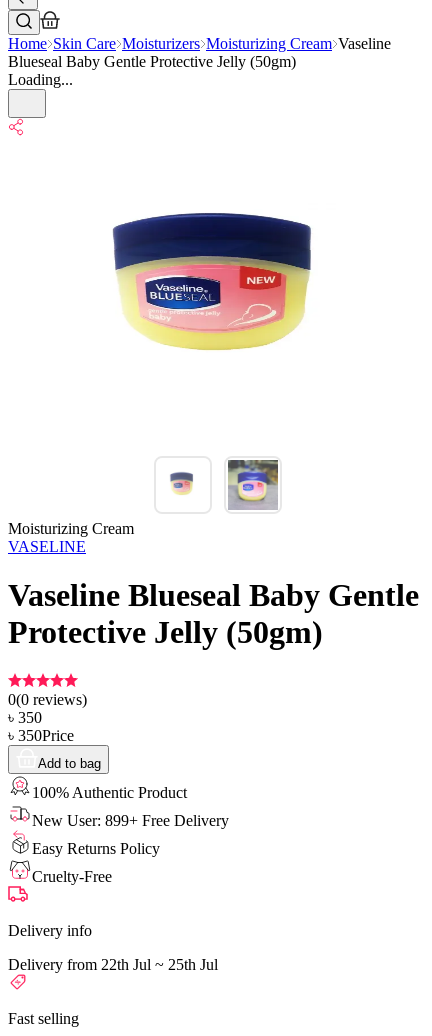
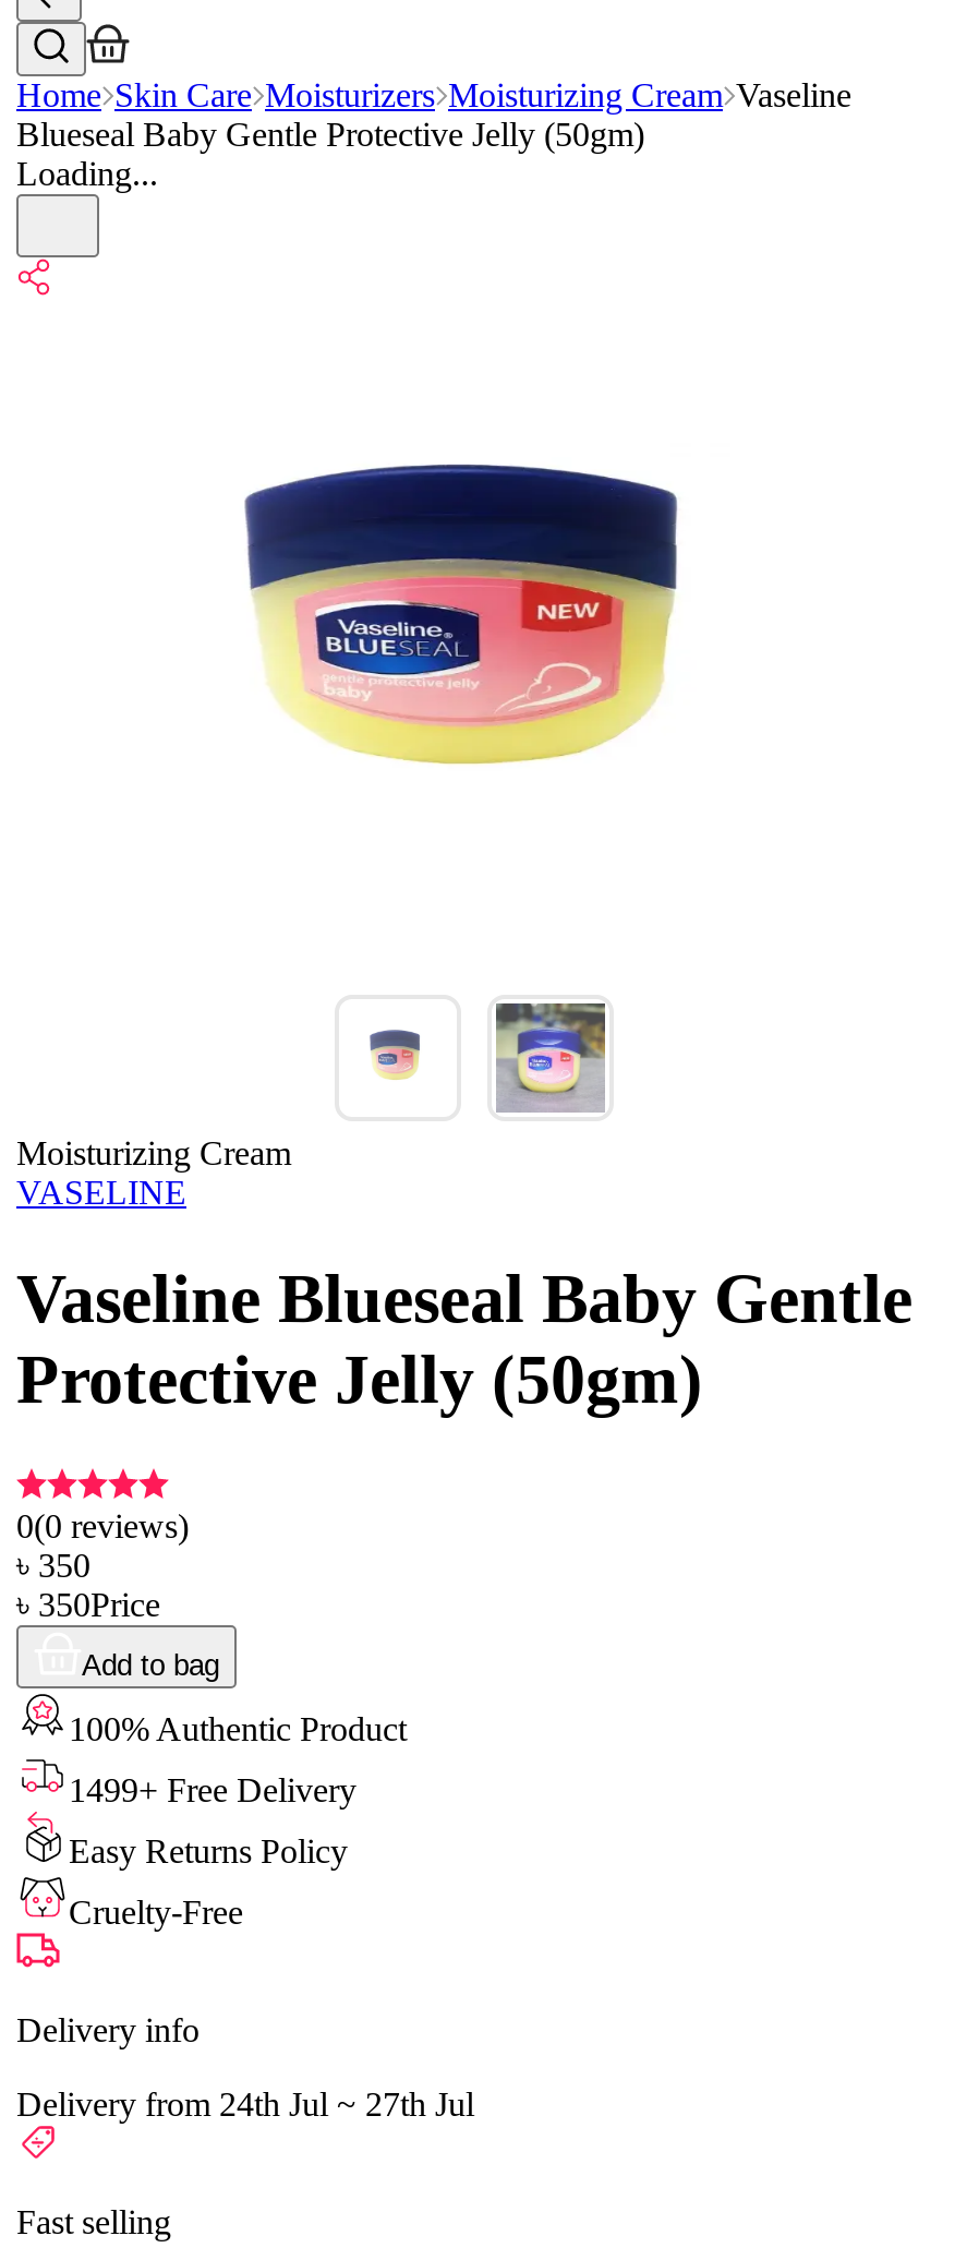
- New User: 899+ Free Delivery
+ 1499+ Free Delivery

- Delivery from 22th Jul ~ 25th Jul
+ Delivery from 24th Jul ~ 27th Jul
